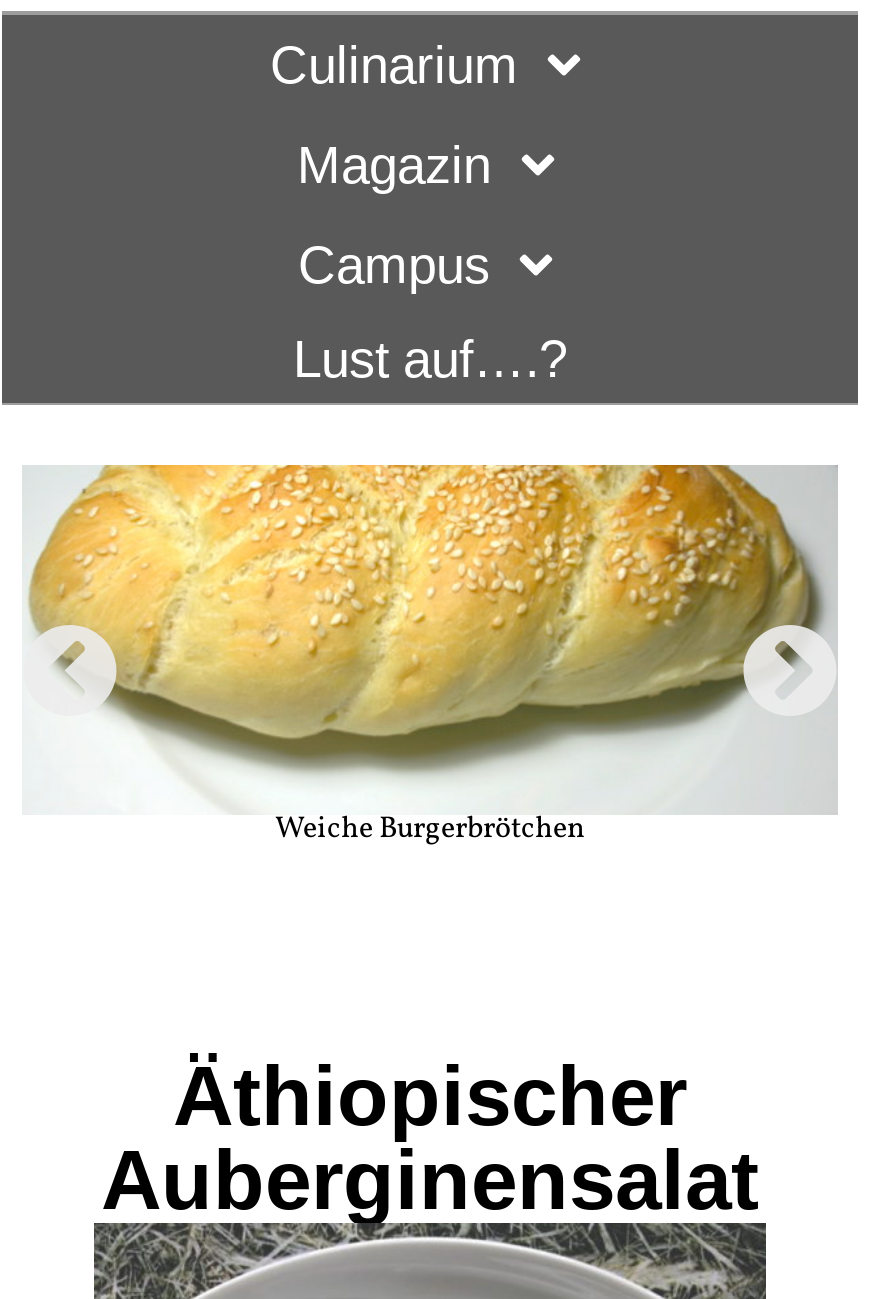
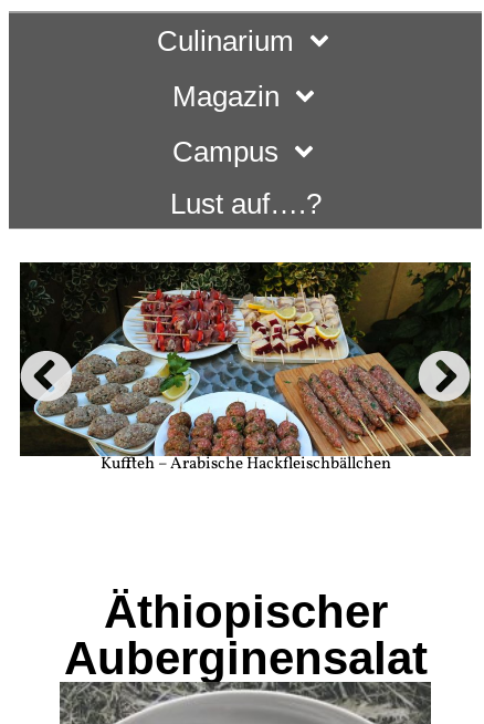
- [image]
- Weiche Burgerbrötchen
+ [image]
+ Kuffteh – Arabische Hackfleischbällchen
